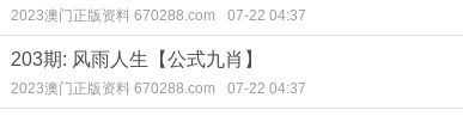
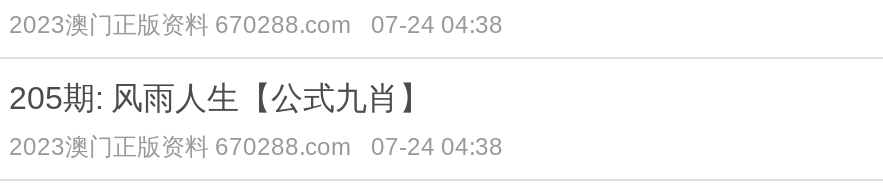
- 2023澳门正版资料 670288.com 07-22 04:37
+ 2023澳门正版资料 670288.com 07-24 04:38

- 203期: 风雨人生【公式九肖】
+ 205期: 风雨人生【公式九肖】

- 2023澳门正版资料 670288.com 07-22 04:37
+ 2023澳门正版资料 670288.com 07-24 04:38
